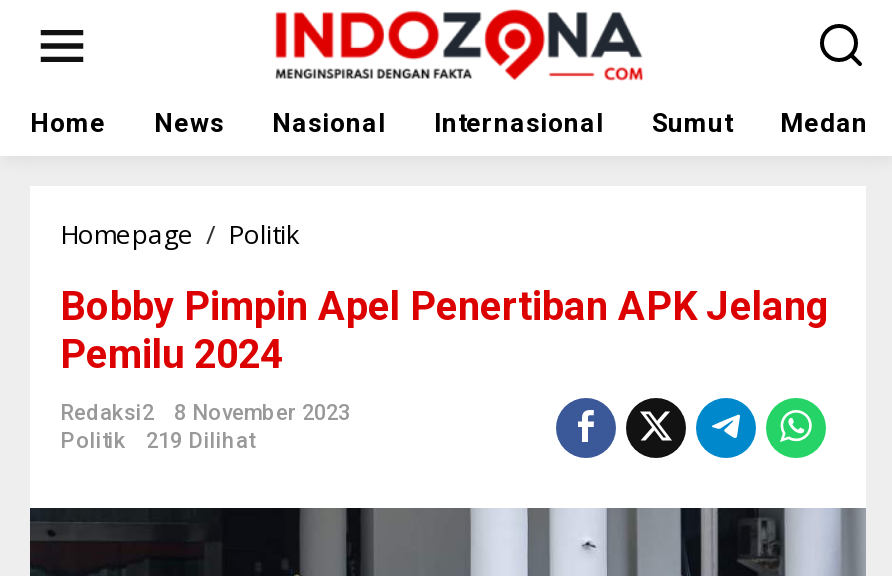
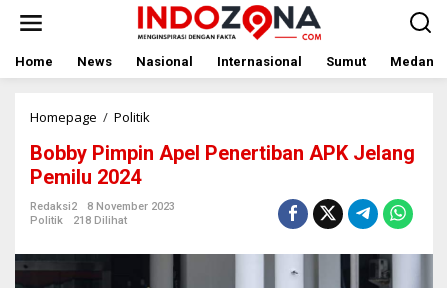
- 219 Dilihat
+ 218 Dilihat
